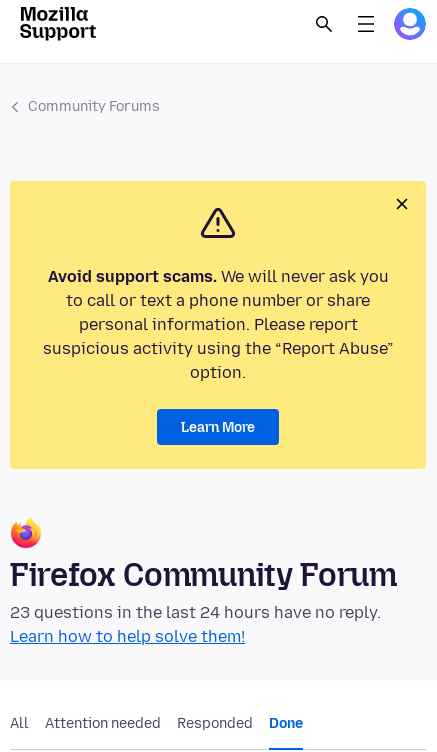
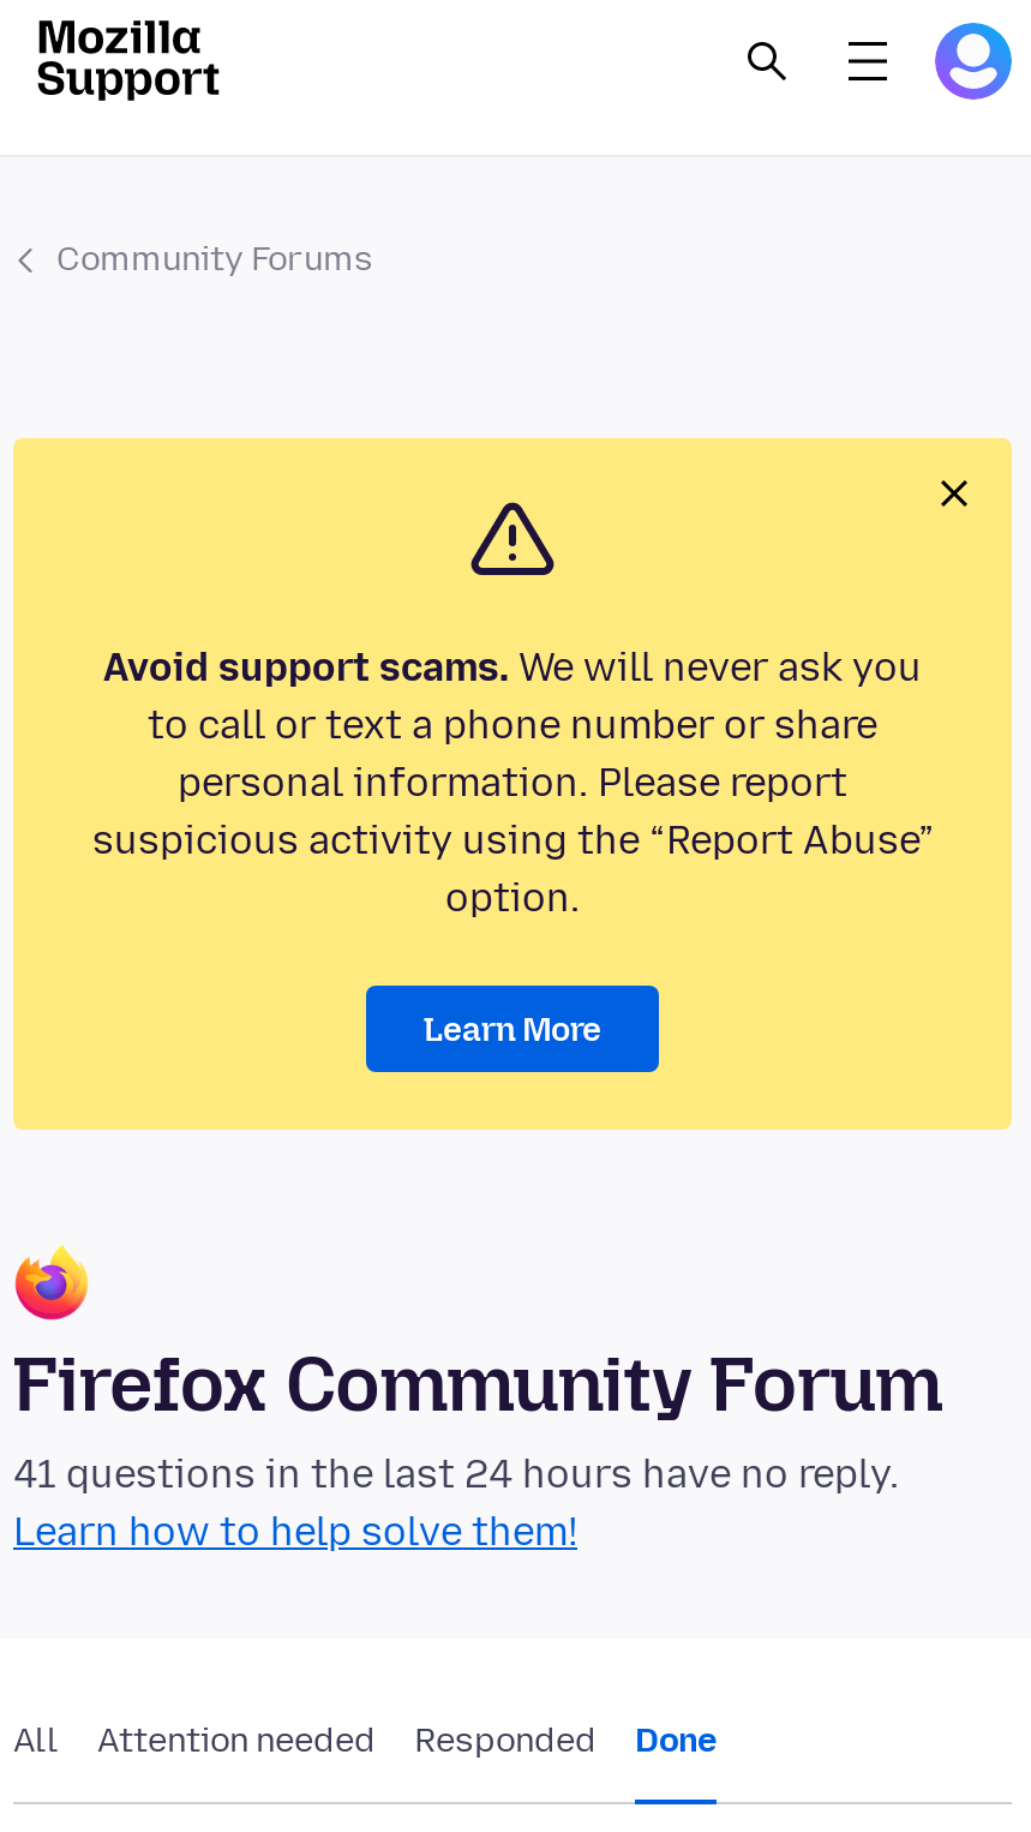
- 23 questions in the last 24 hours have no reply.
+ 41 questions in the last 24 hours have no reply.
